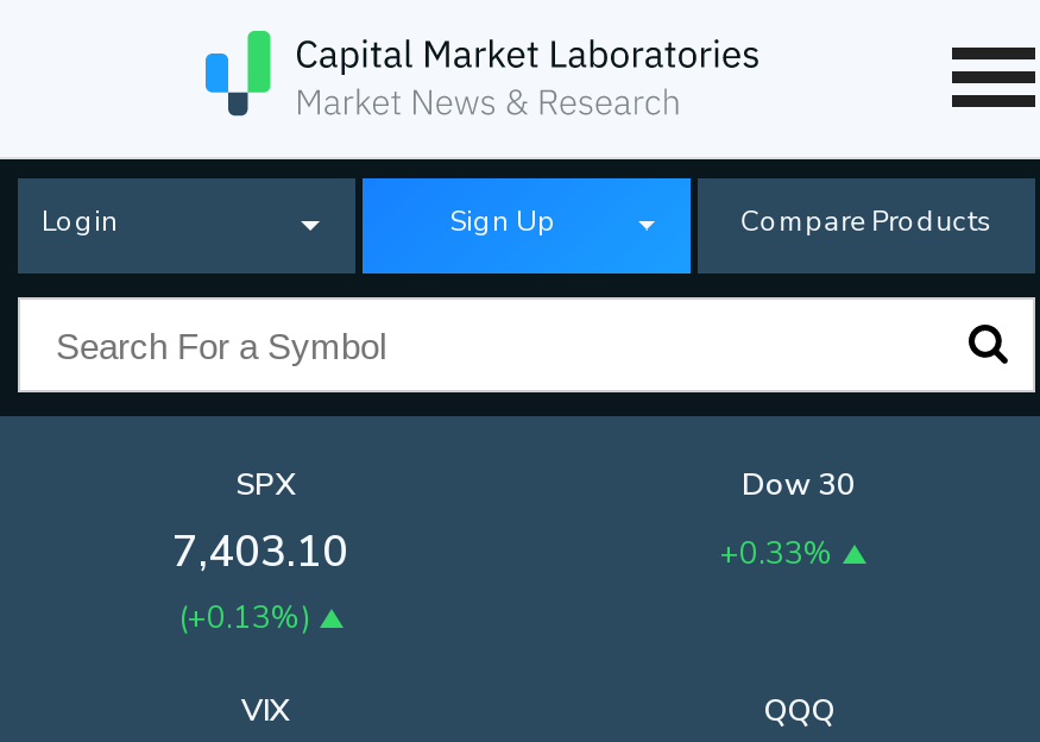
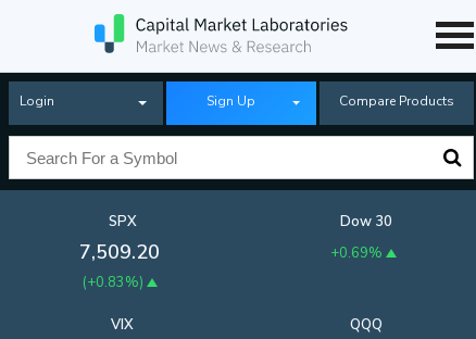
- 7,403.10
+ 7,509.20

- +0.33%
+ +0.69%

- (+0.13%)
+ (+0.83%)
